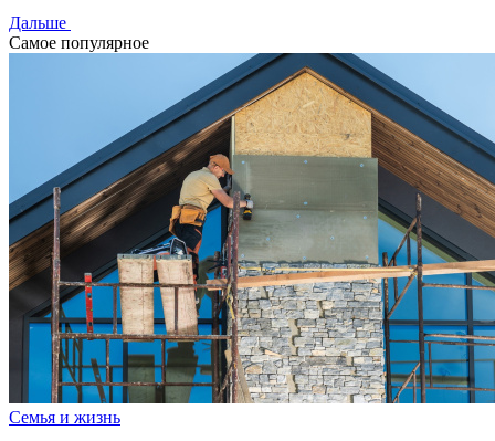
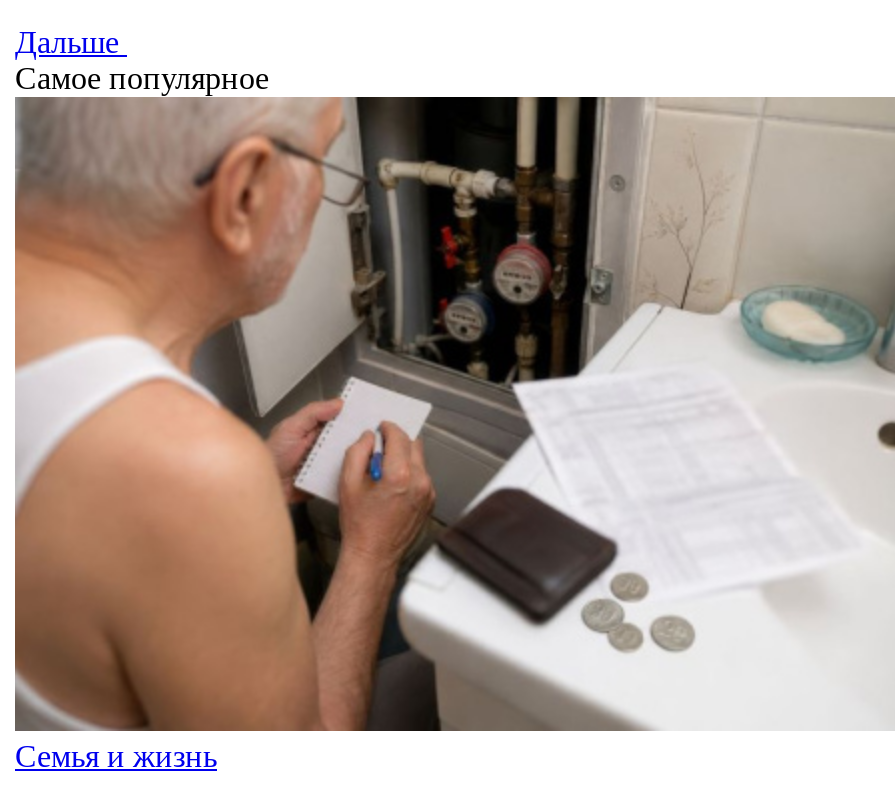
- [image]
+ [image]
